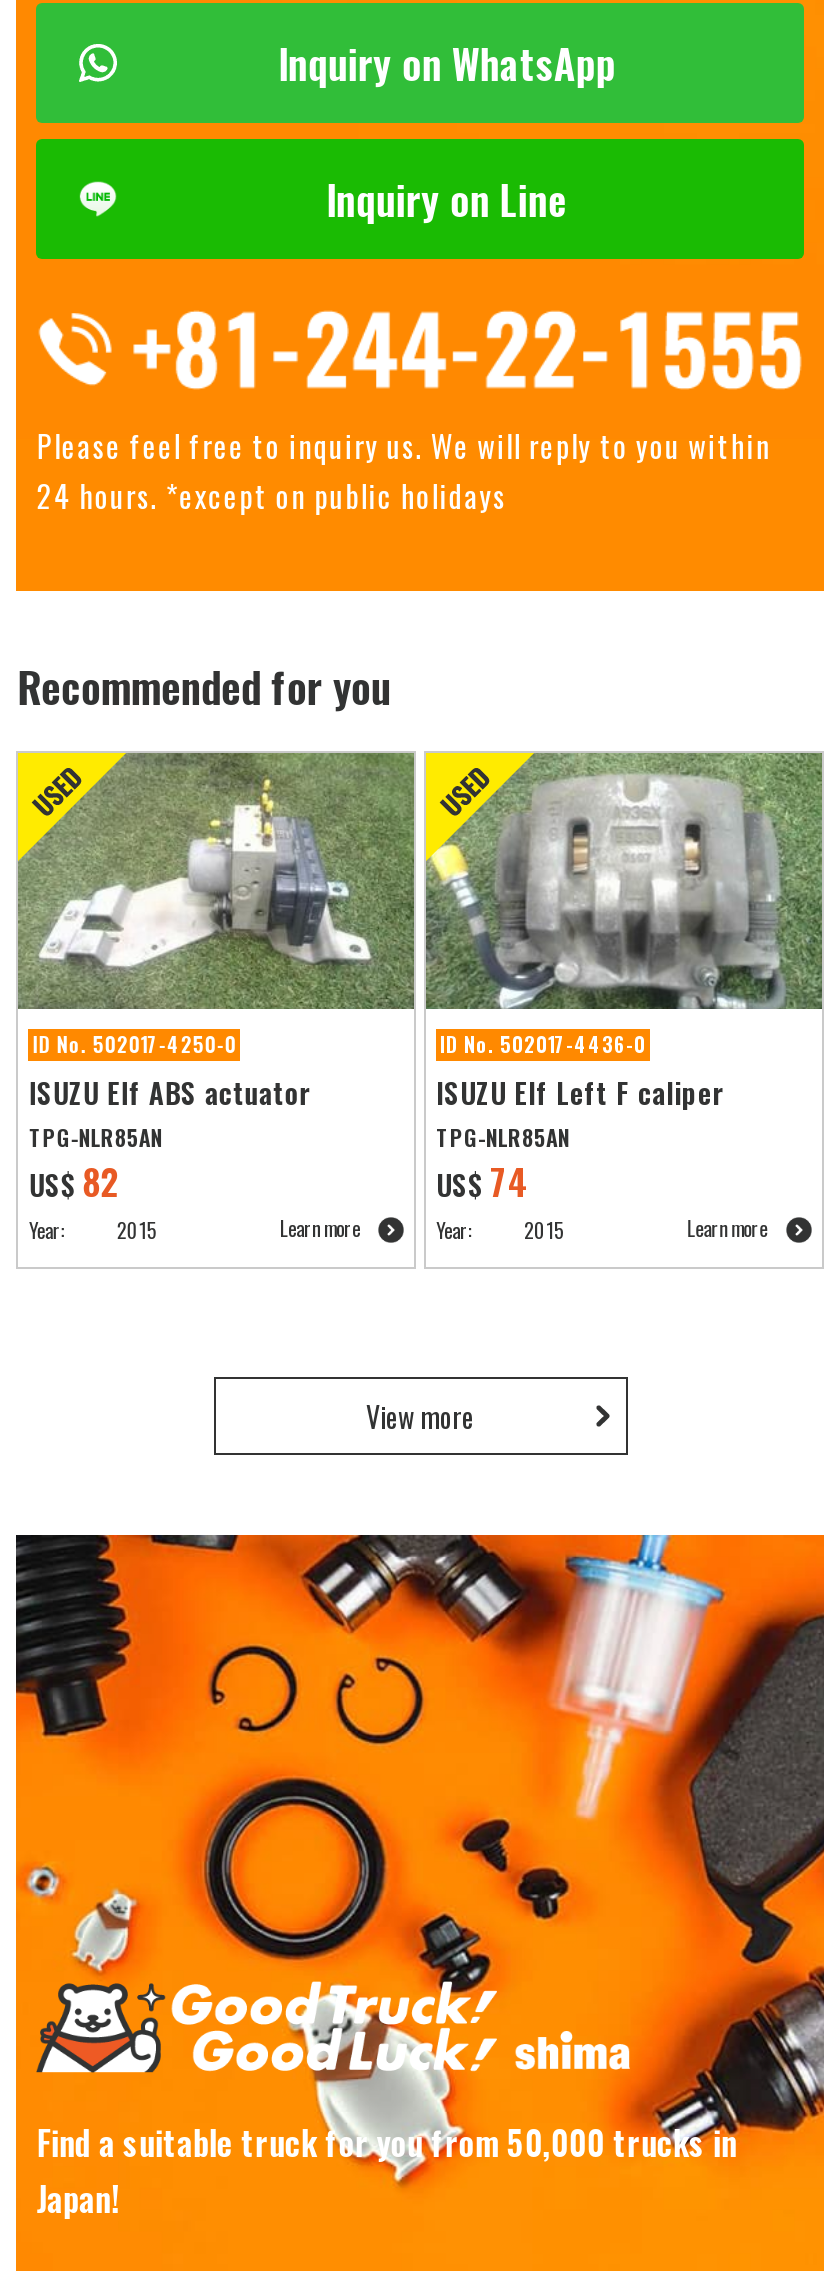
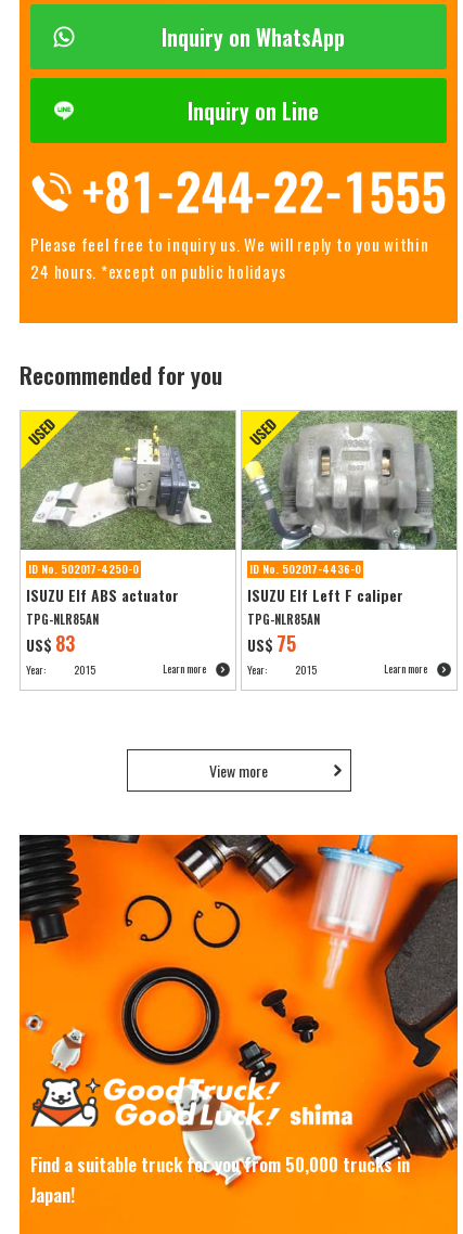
- US$ 82
+ US$ 83

- US$ 74
+ US$ 75
